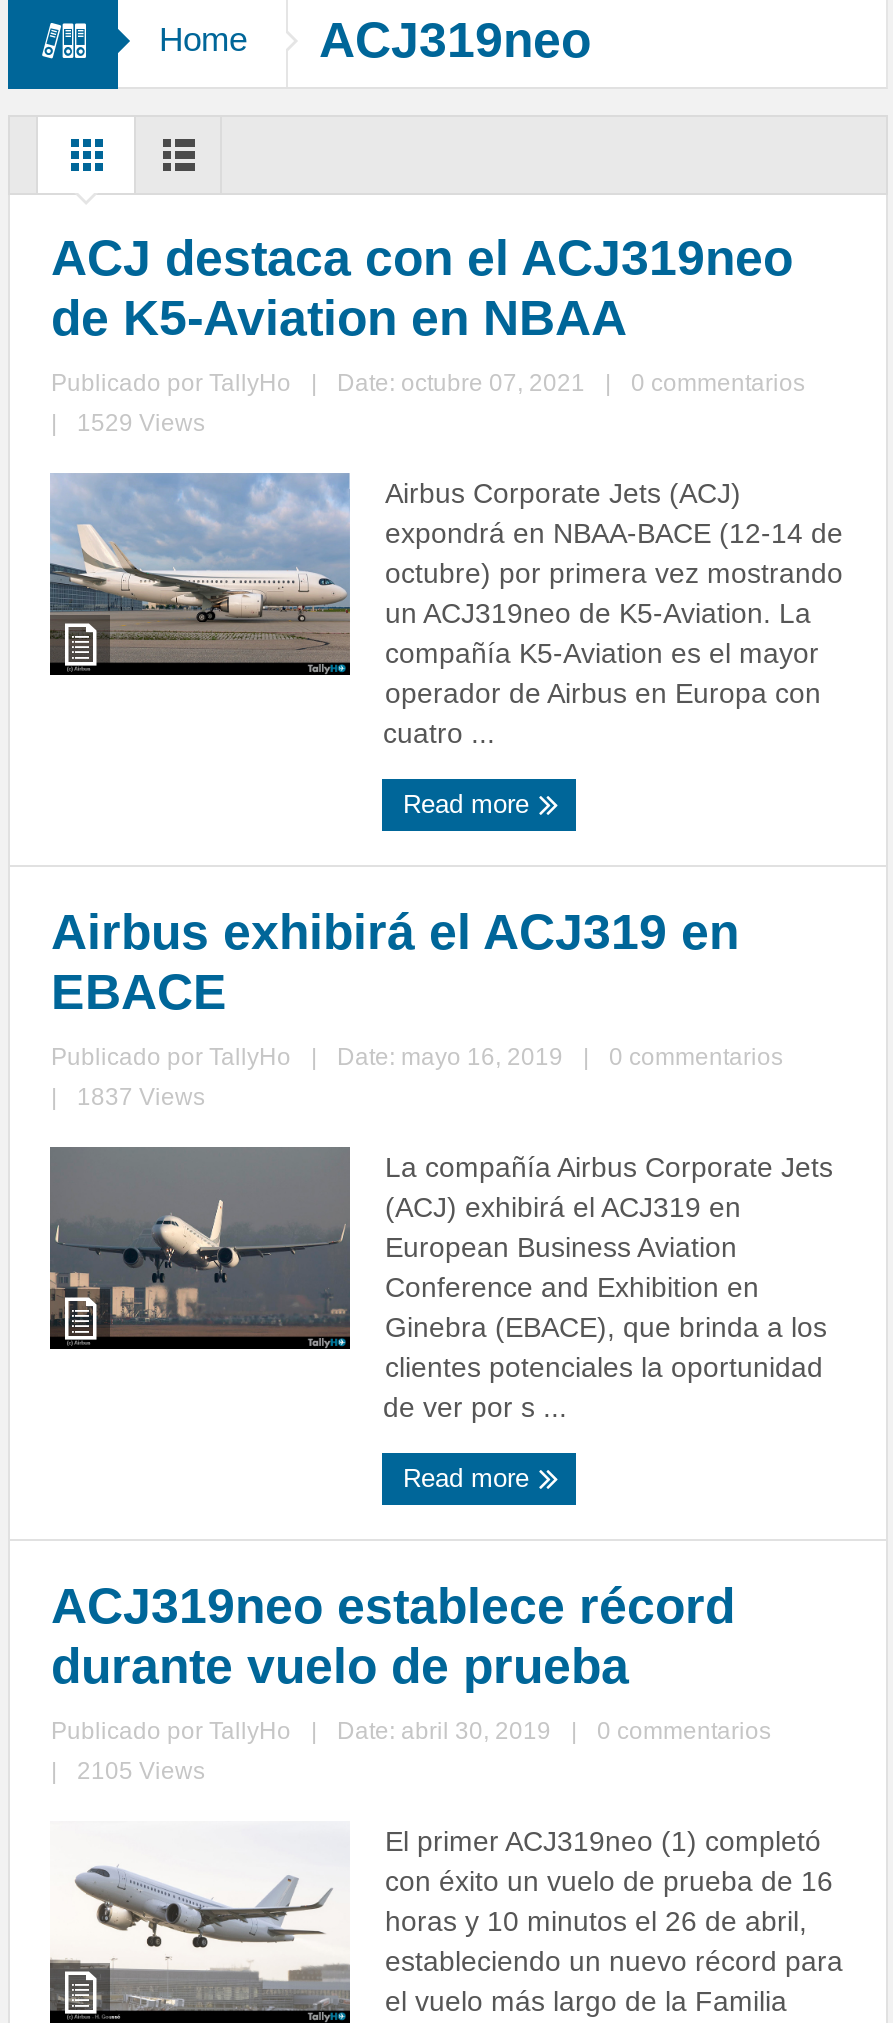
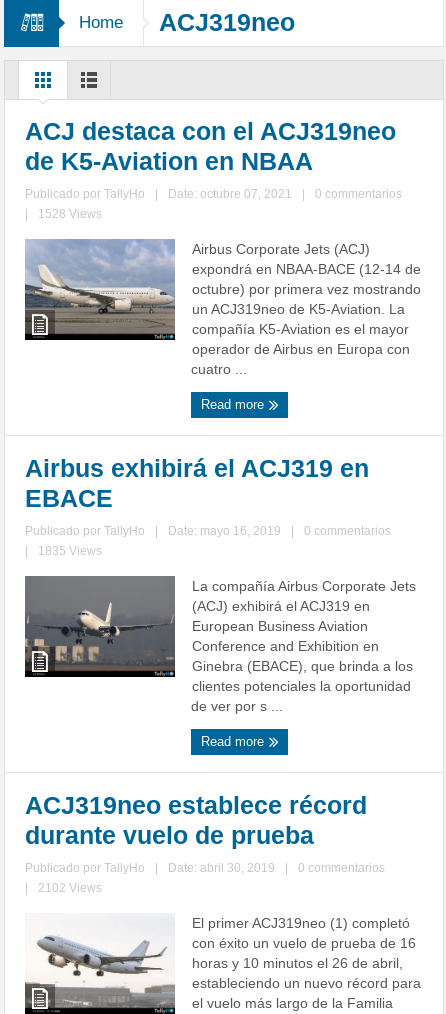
- 1529 Views
+ 1528 Views

- 1837 Views
+ 1835 Views

- 2105 Views
+ 2102 Views
